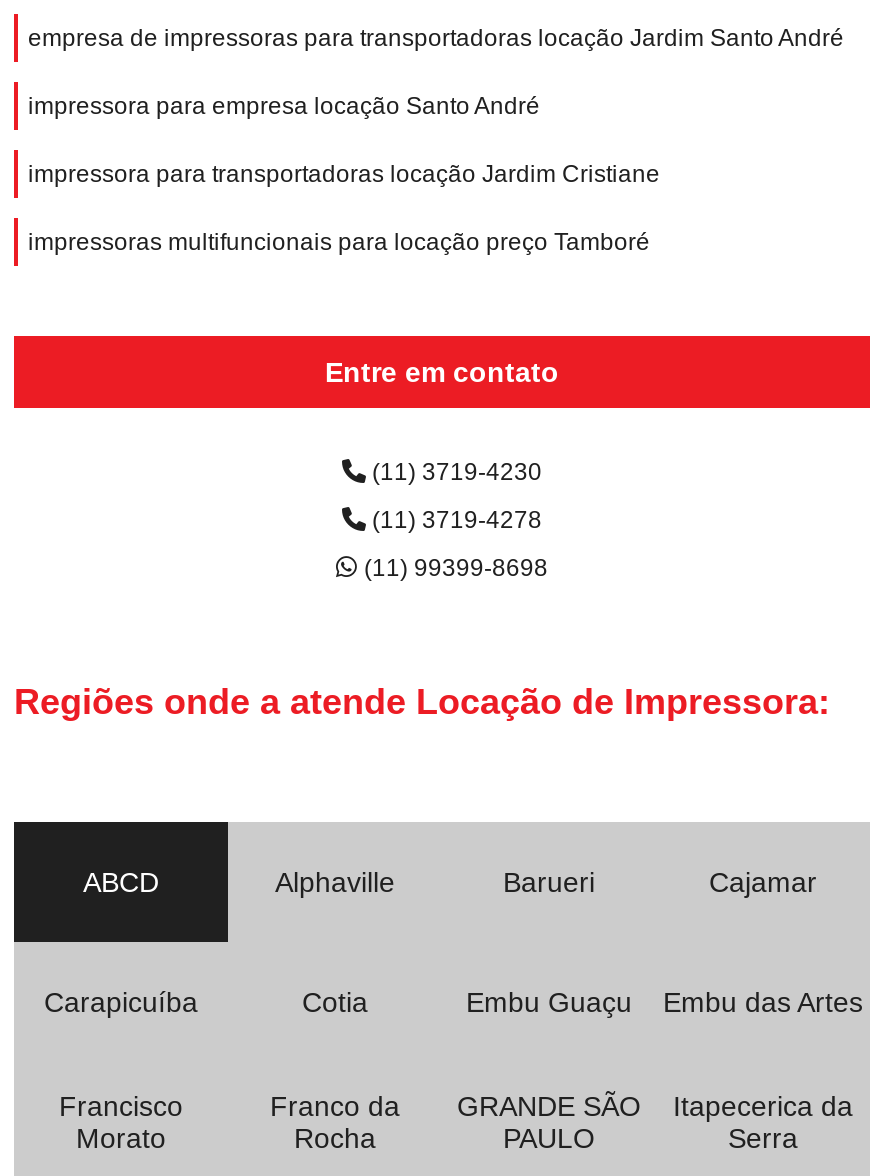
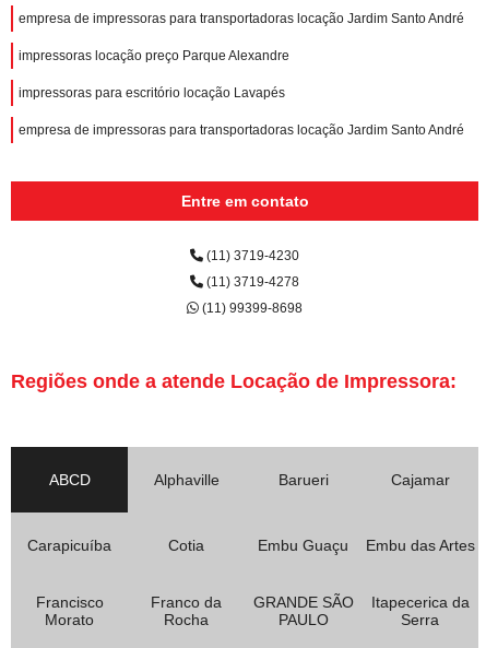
- impressora para empresa locação Santo André
+ impressoras locação preço Parque Alexandre

- impressora para transportadoras locação Jardim Cristiane
+ impressoras para escritório locação Lavapés

- impressoras multifuncionais para locação preço Tamboré
+ empresa de impressoras para transportadoras locação Jardim Santo André
